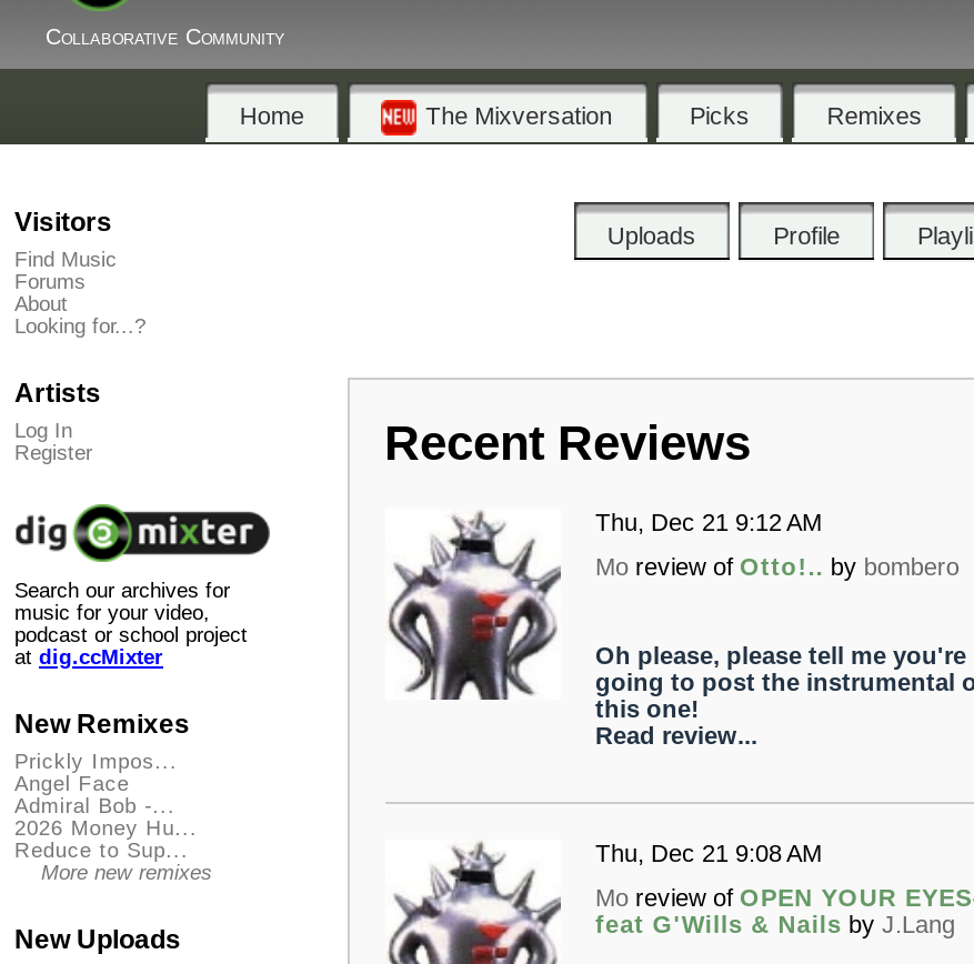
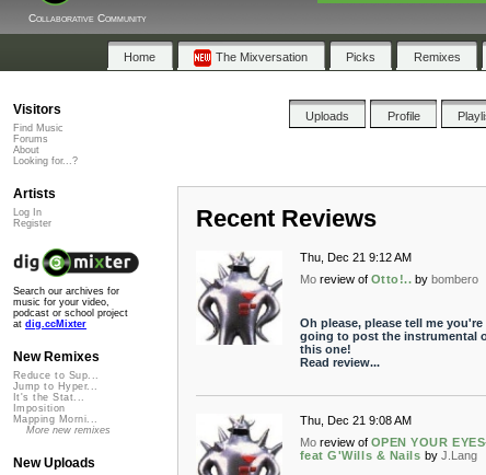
- Prickly Impos...
- Angel Face
- Admiral Bob -...
- 2026 Money Hu...

moved up: Reduce to Sup...

+ Jump to Hyper...
+ It's the Stat...
+ Imposition
+ Mapping Morni...
